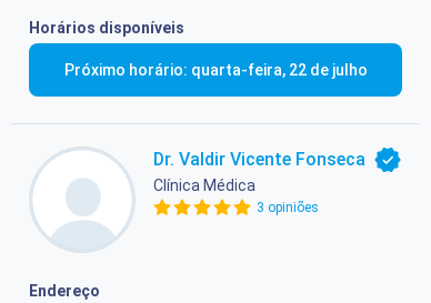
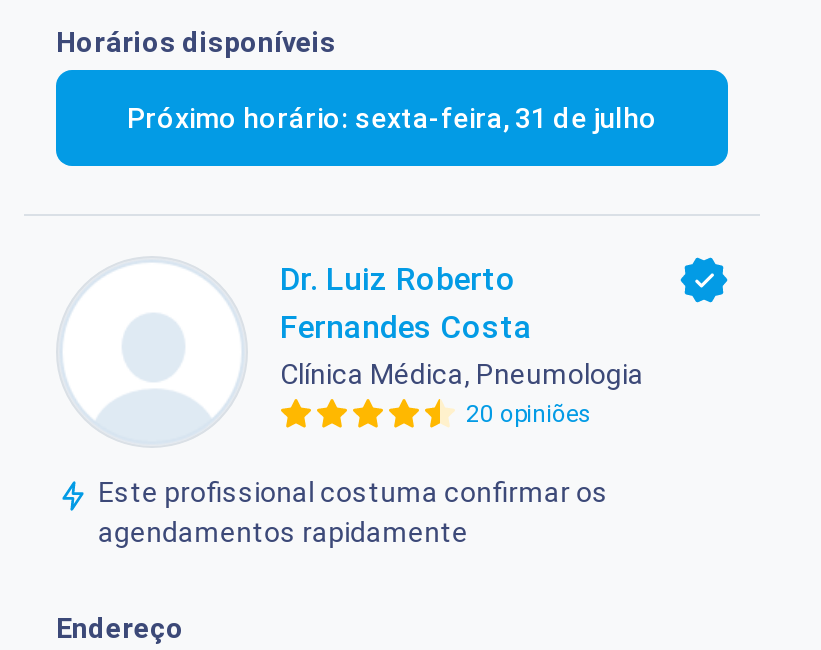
- Próximo horário: quarta-feira, 22 de julho
+ Próximo horário: sexta-feira, 31 de julho

- Dr. Valdir Vicente Fonseca
- Clínica Médica
- 3 opiniões
+ Dr. Luiz Roberto
+ Fernandes Costa
+ Clínica Médica, Pneumologia
+ 20 opiniões
+ Este profissional costuma confirmar os
+ agendamentos rapidamente
